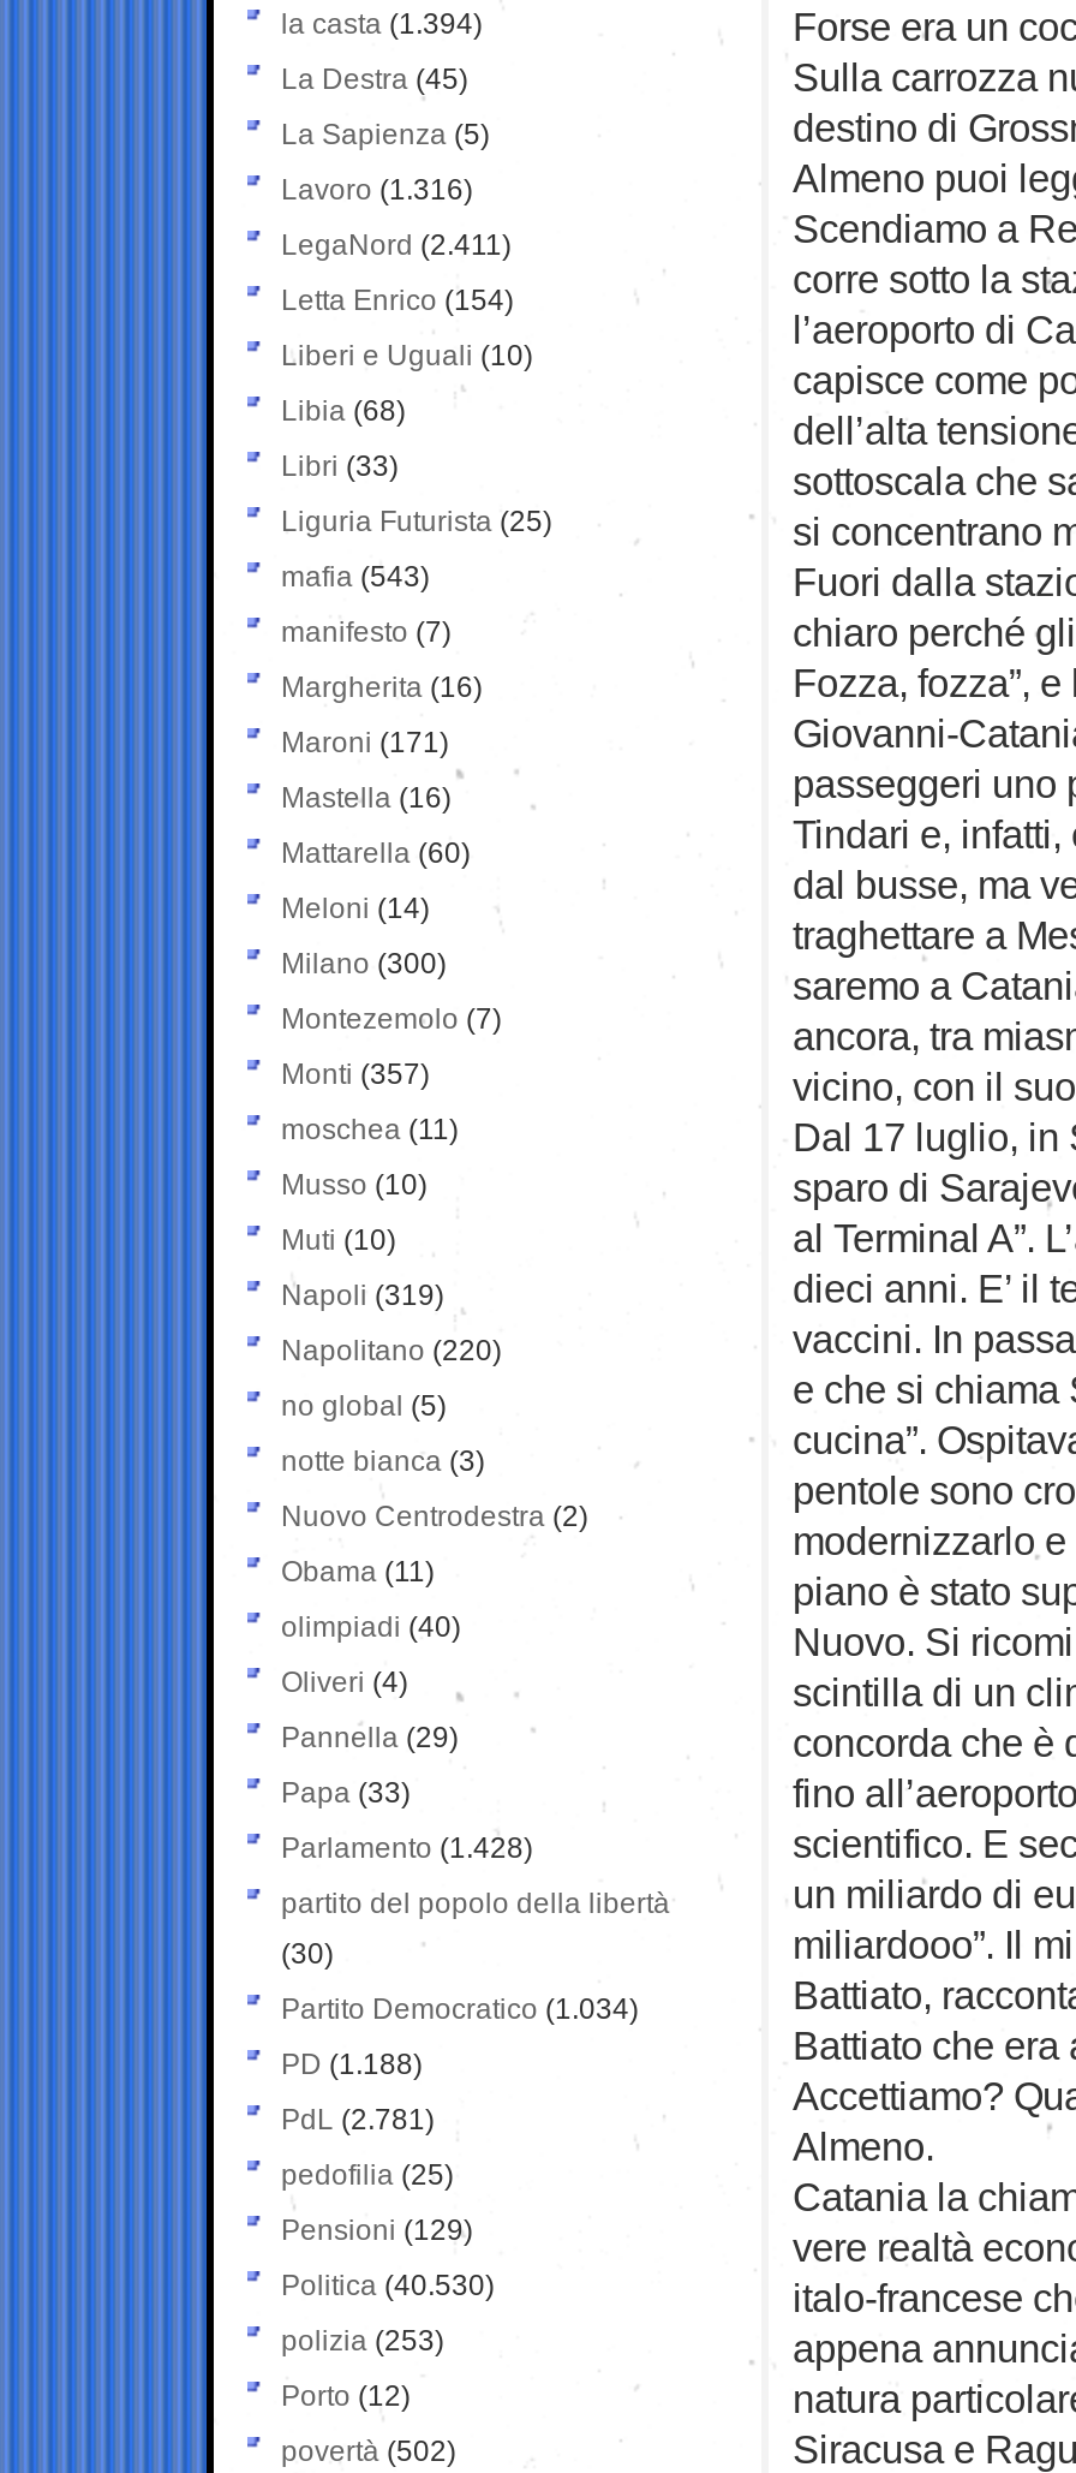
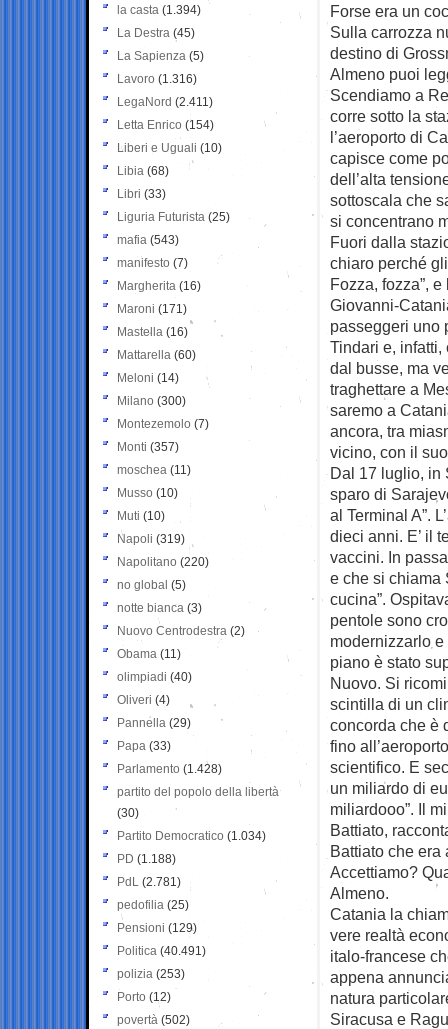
- Politica (40.530)
+ Politica (40.491)
